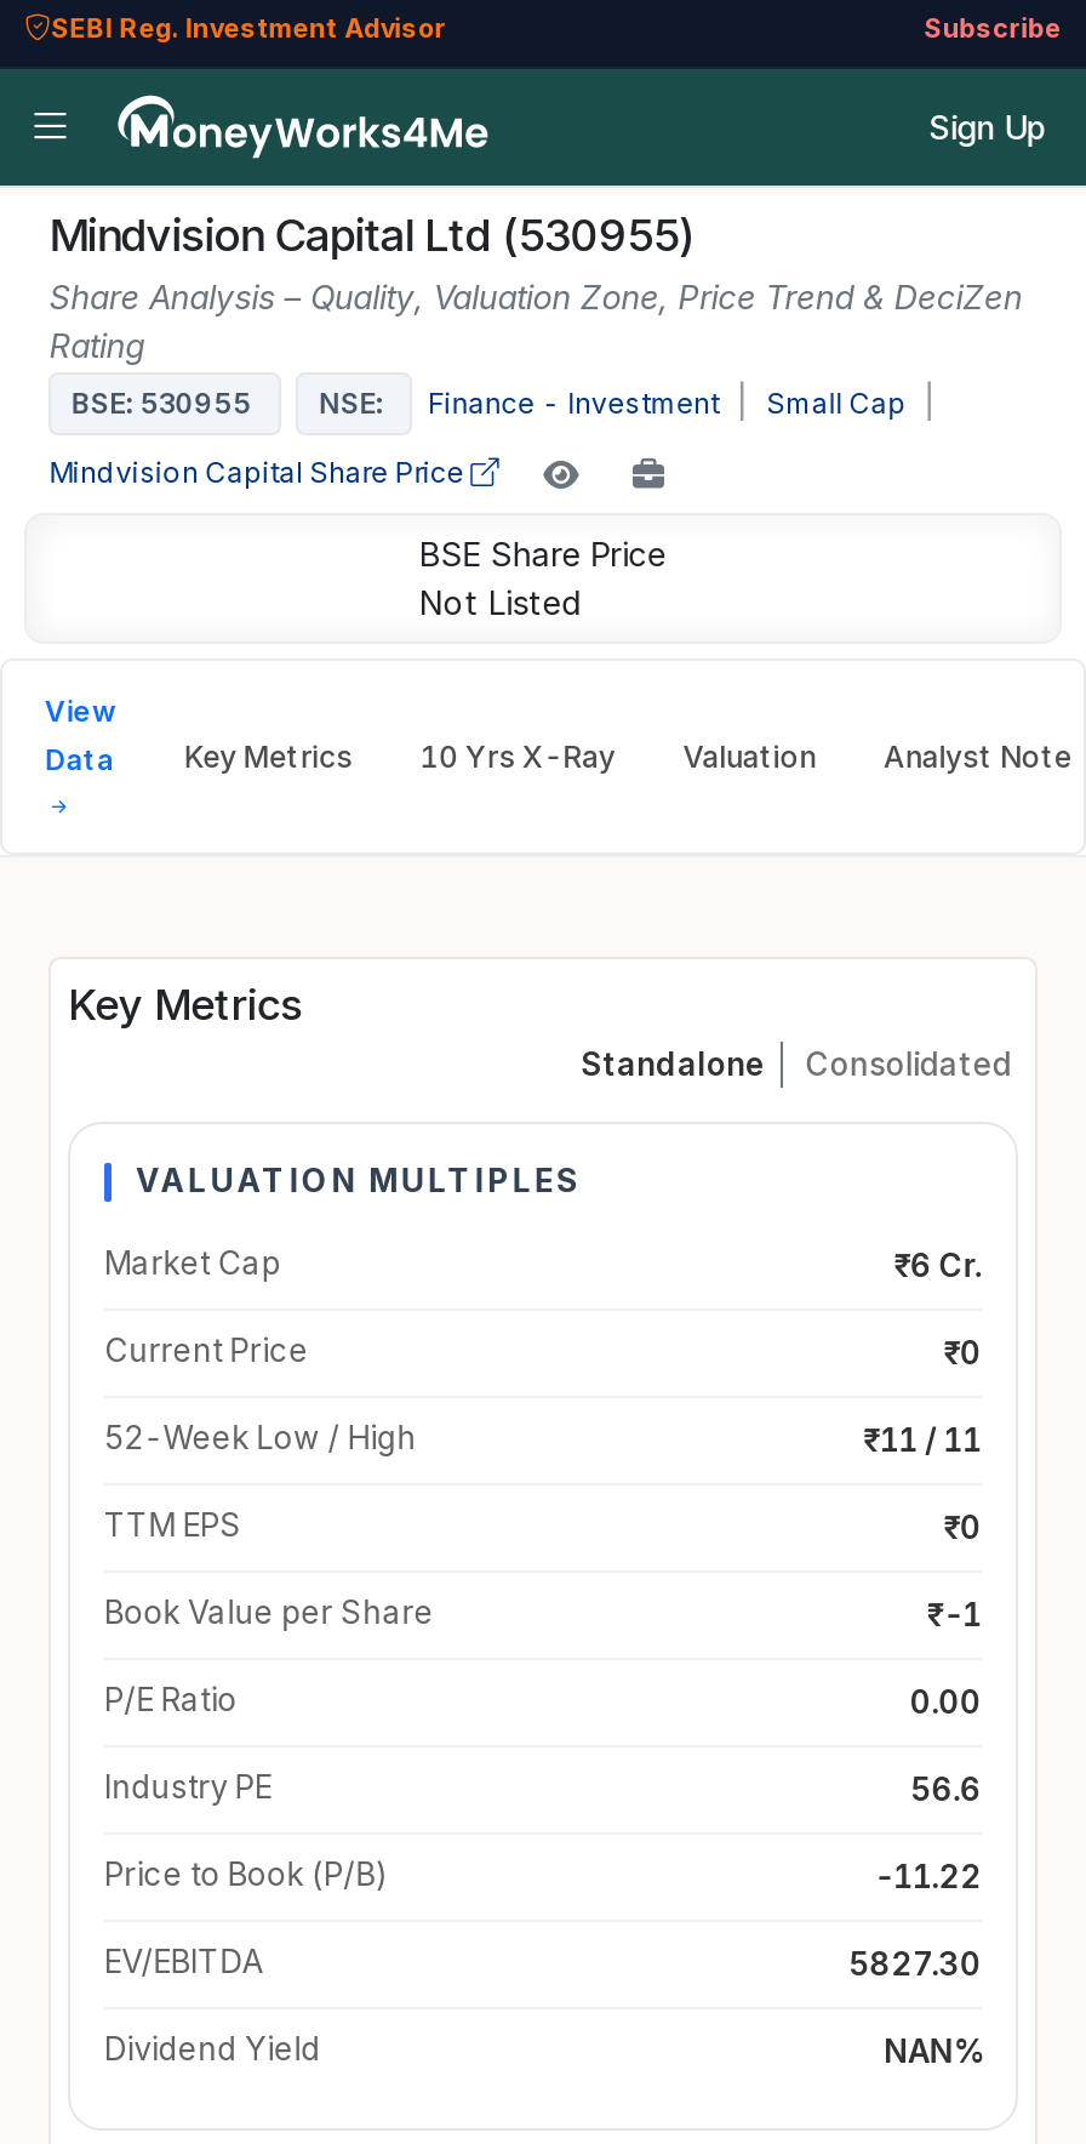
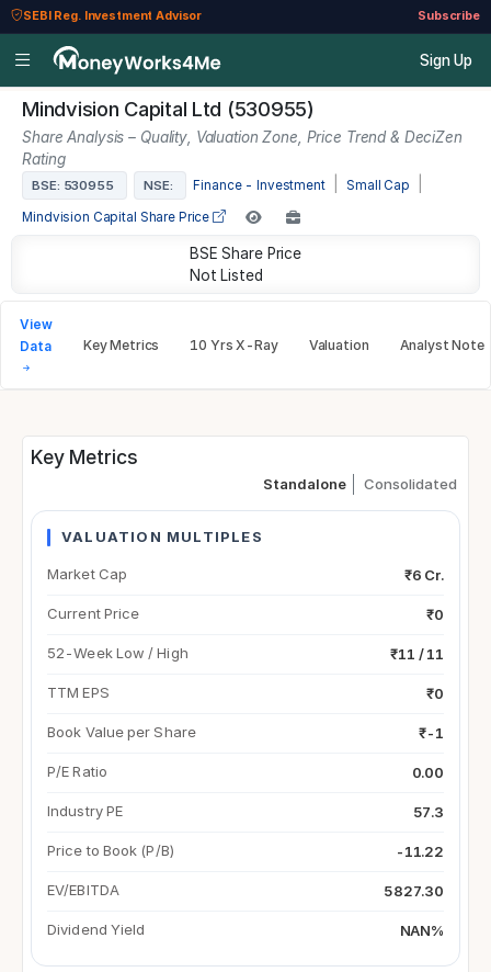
- 56.6
+ 57.3
